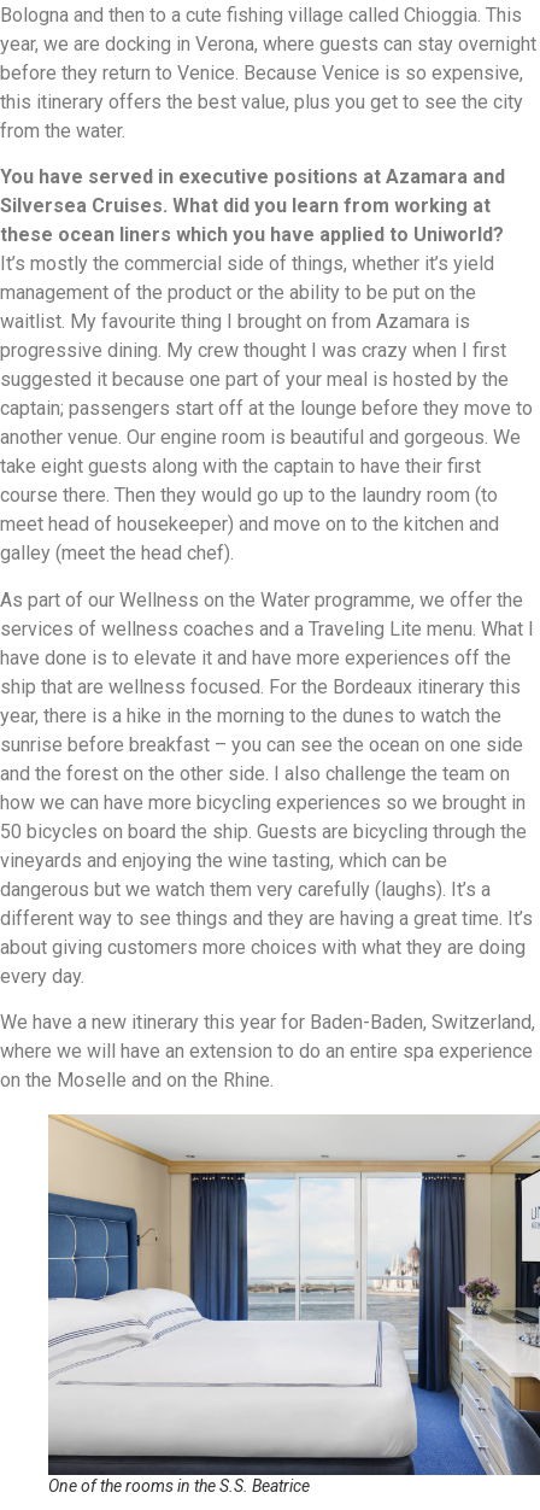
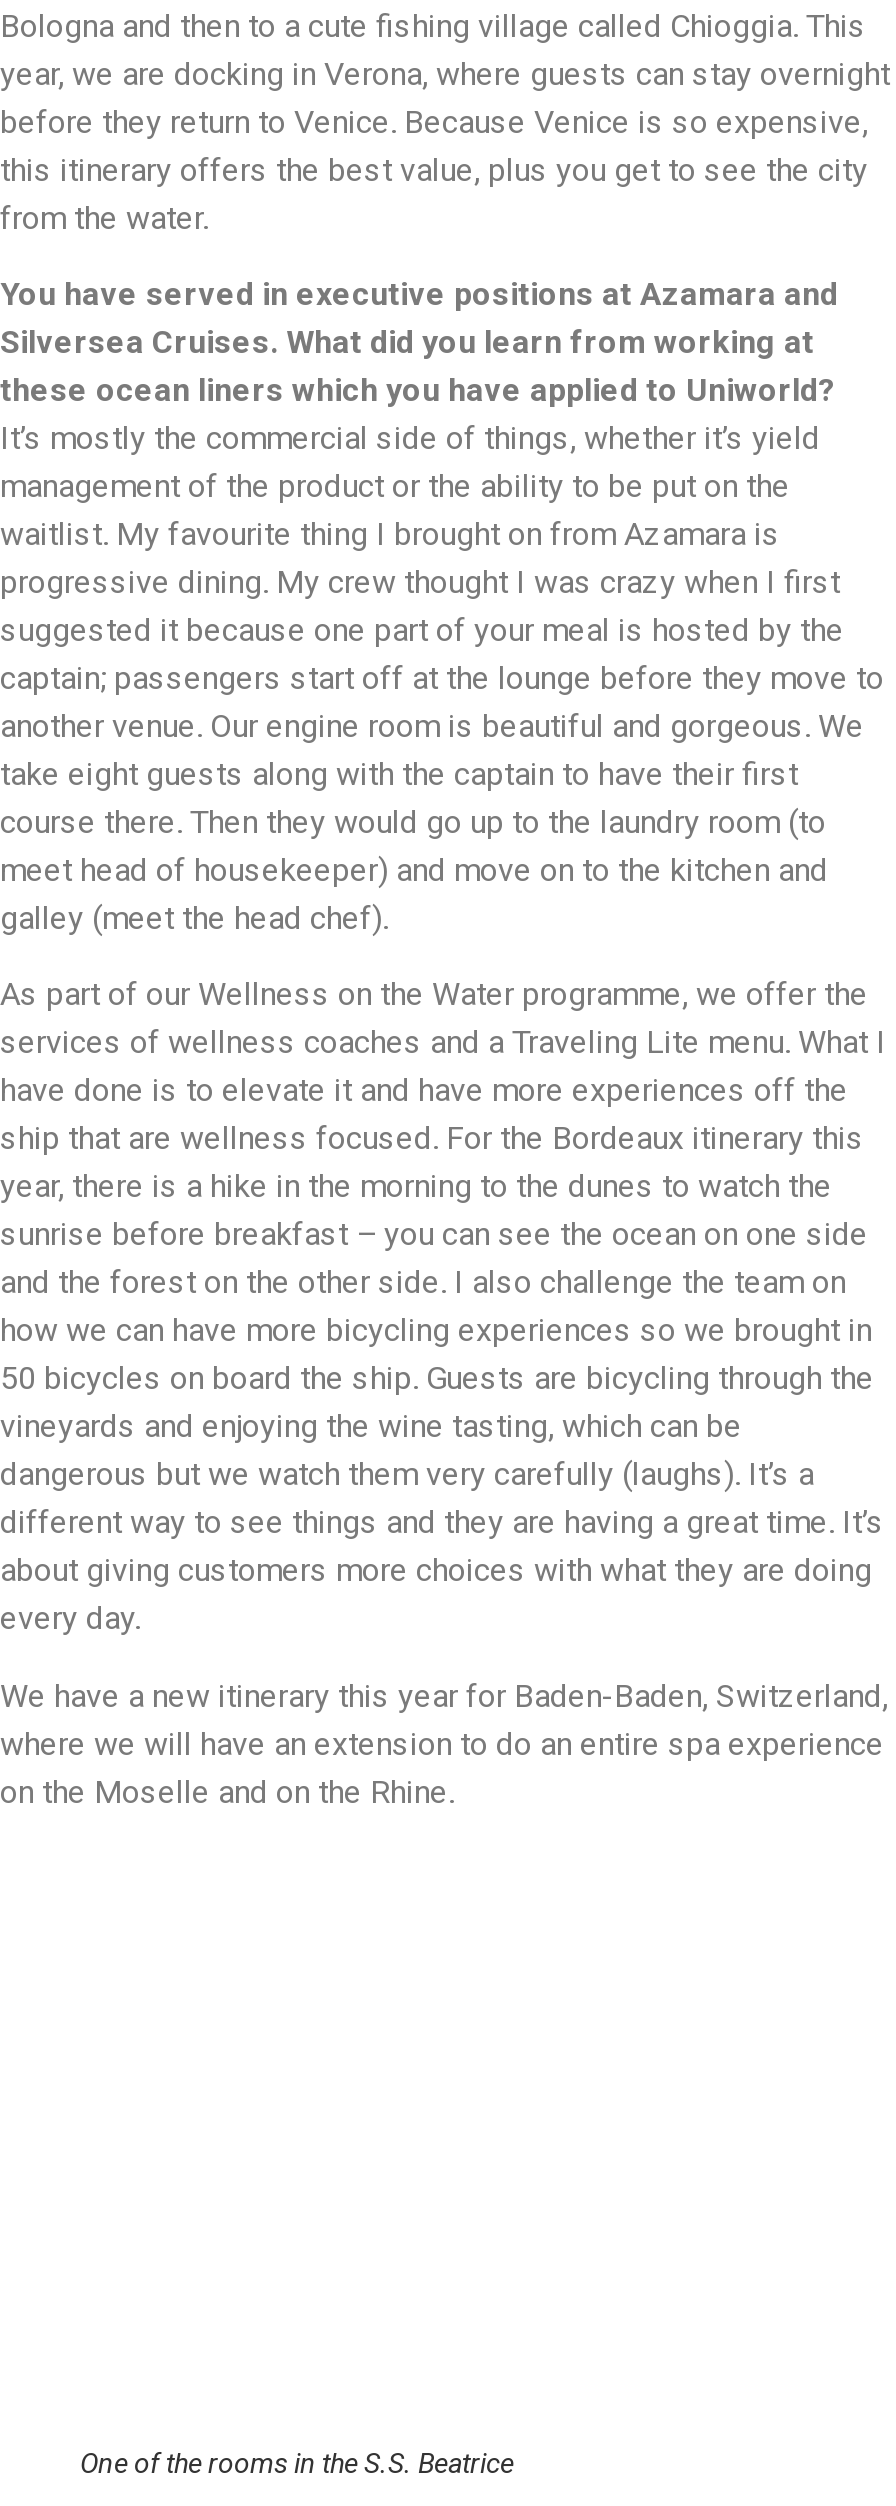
- [image]
